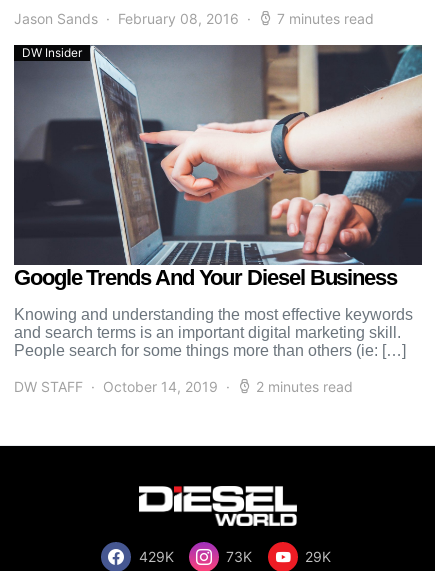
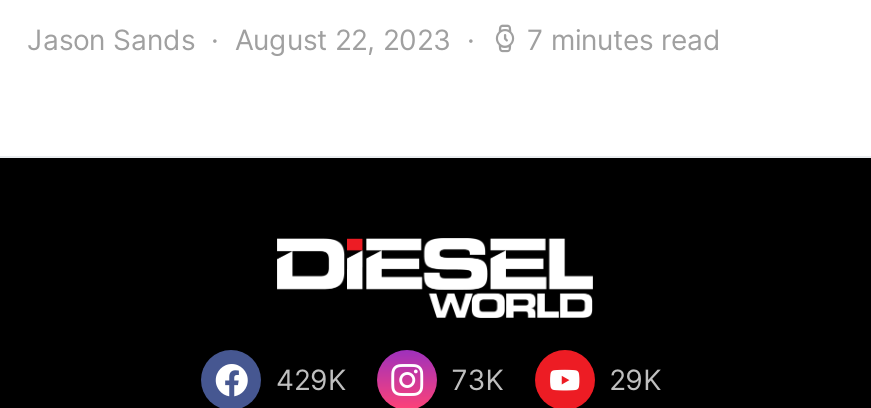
- Jason Sands February 08, 2016
+ Jason Sands August 22, 2023

- [image]
- DW Insider

- Google Trends And Your Diesel Business
- Knowing and understanding the most effective keywords
- and search terms is an important digital marketing skill.
- People search for some things more than others (ie: […]
- DW STAFF
- October 14, 2019
- 2 minutes read
